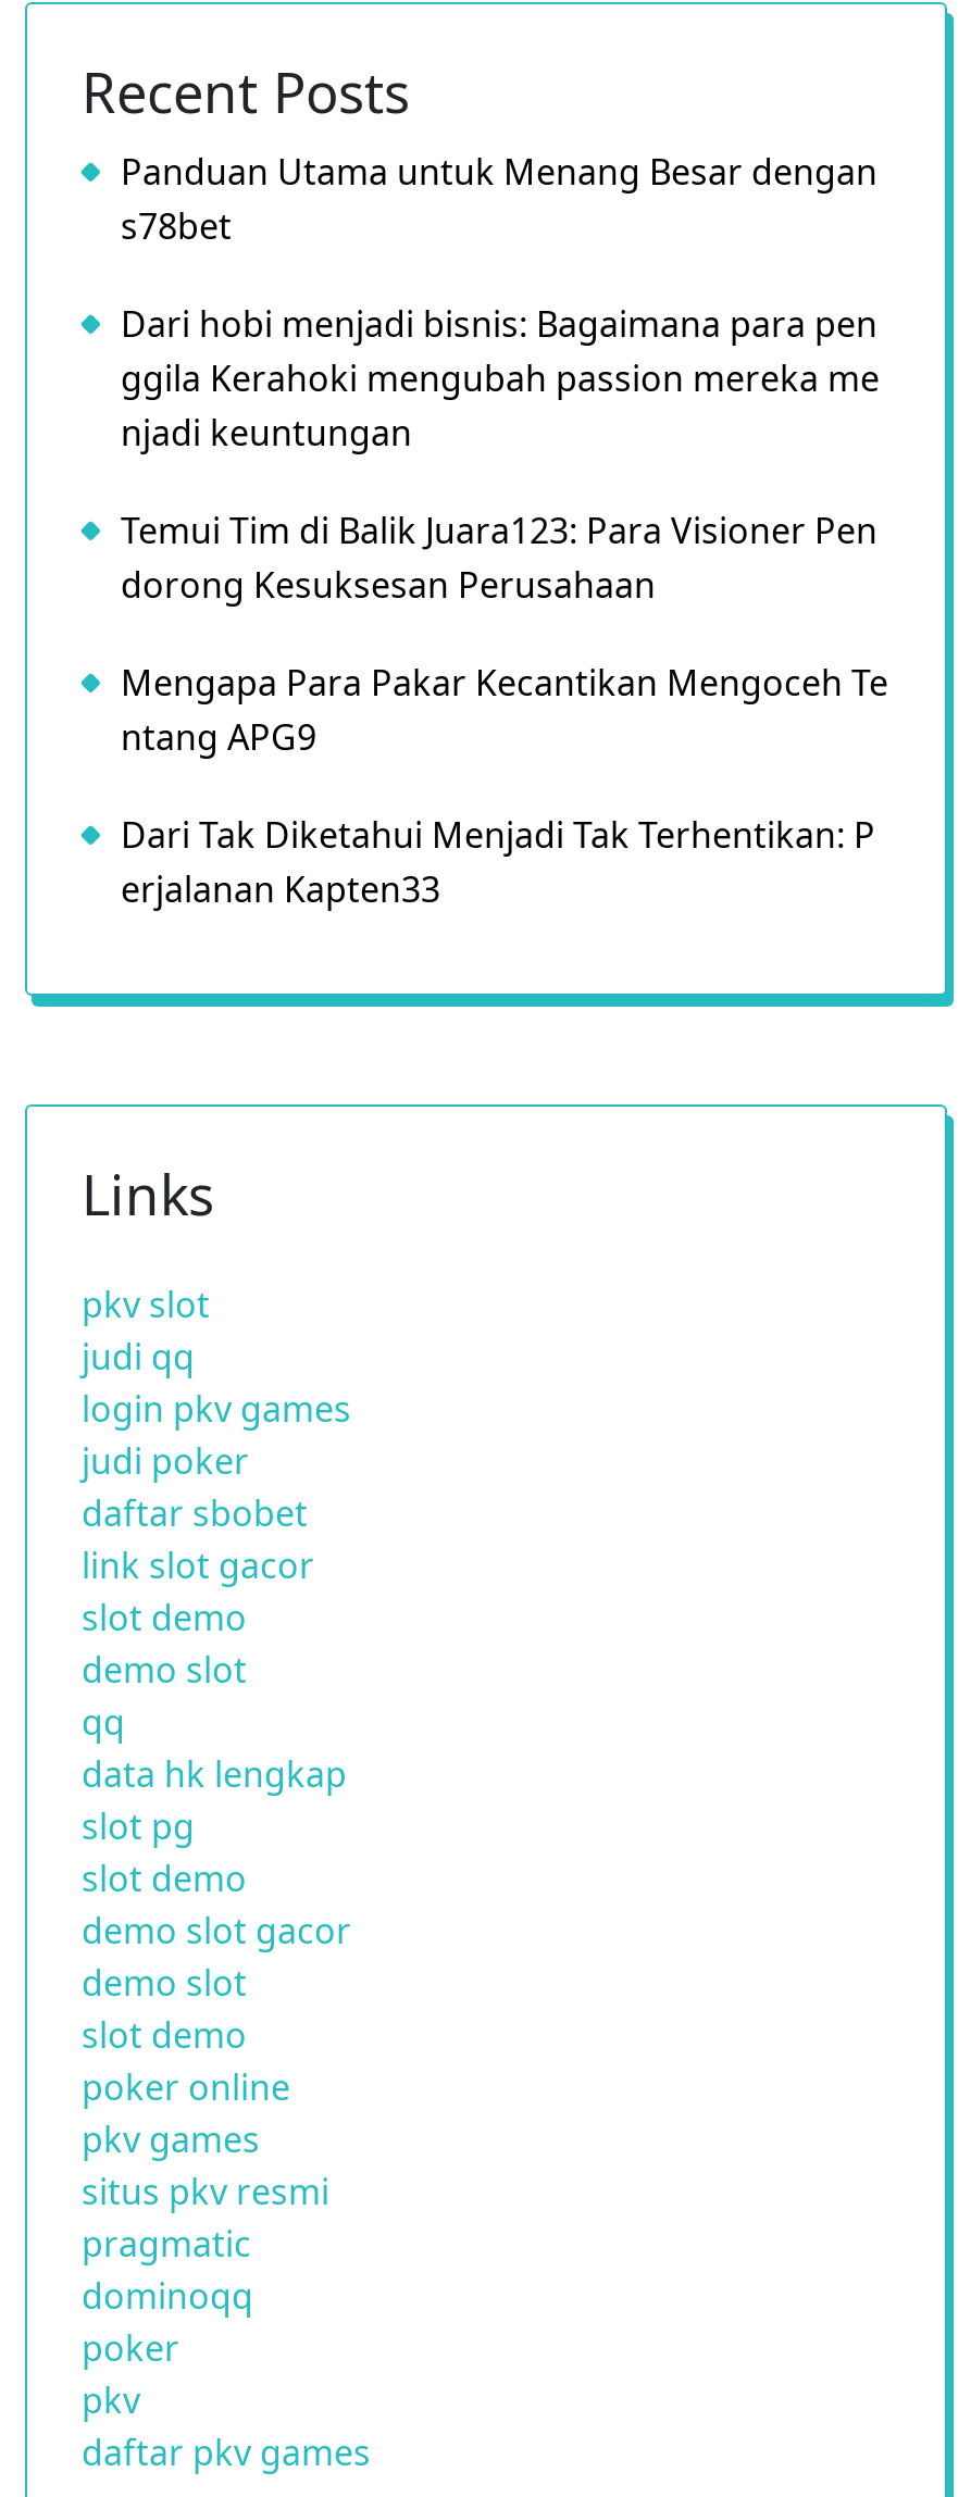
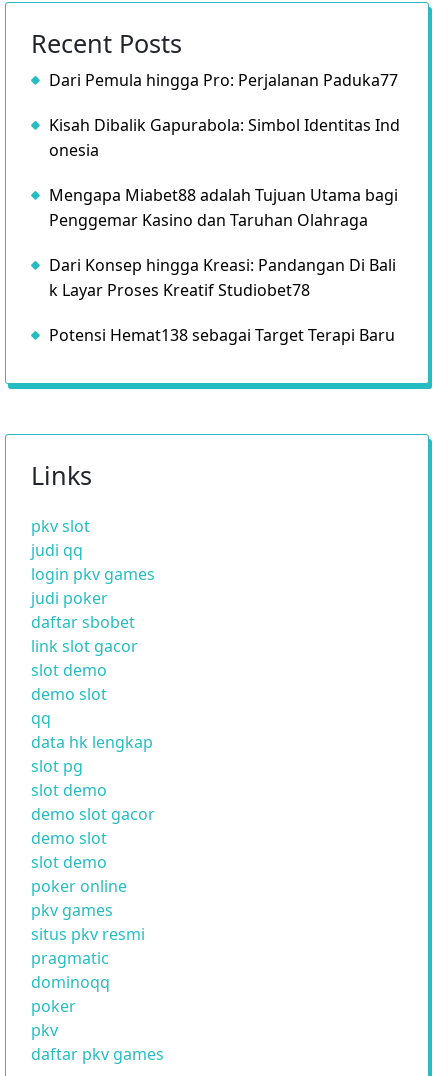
- Panduan Utama untuk Menang Besar dengan
- s78bet
+ Dari Pemula hingga Pro: Perjalanan Paduka77

- Dari hobi menjadi bisnis: Bagaimana para pen
- ggila Kerahoki mengubah passion mereka me
- njadi keuntungan
+ Kisah Dibalik Gapurabola: Simbol Identitas Ind
+ onesia

- Temui Tim di Balik Juara123: Para Visioner Pen
- dorong Kesuksesan Perusahaan
+ Mengapa Miabet88 adalah Tujuan Utama bagi
+ Penggemar Kasino dan Taruhan Olahraga

- Mengapa Para Pakar Kecantikan Mengoceh Te
- ntang APG9
+ Dari Konsep hingga Kreasi: Pandangan Di Bali
+ k Layar Proses Kreatif Studiobet78

- Dari Tak Diketahui Menjadi Tak Terhentikan: P
- erjalanan Kapten33
+ Potensi Hemat138 sebagai Target Terapi Baru
